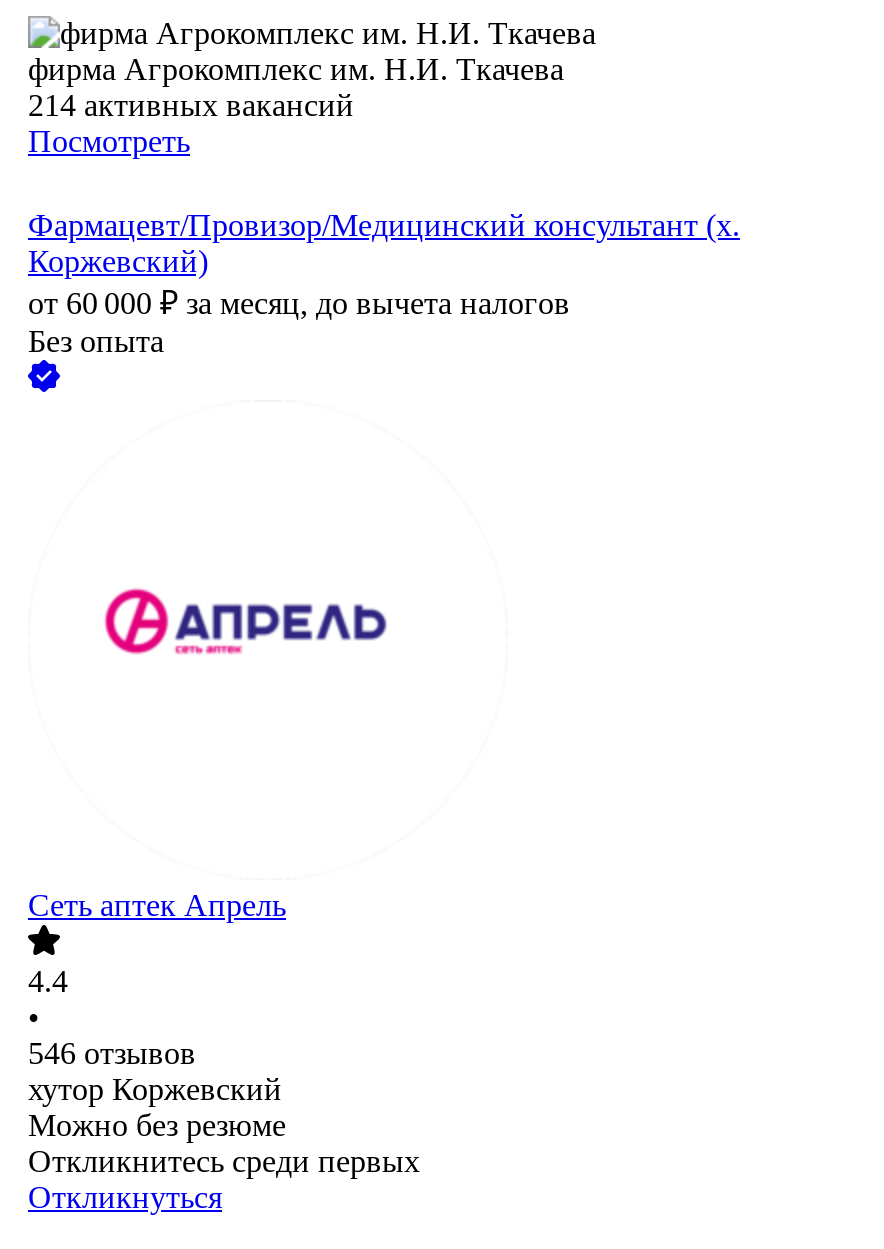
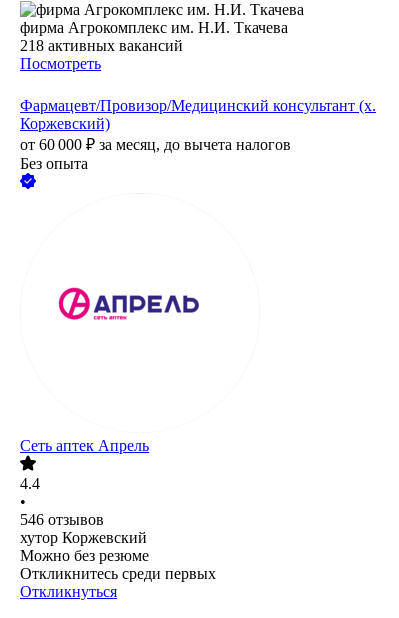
- 214 активных вакансий
+ 218 активных вакансий
